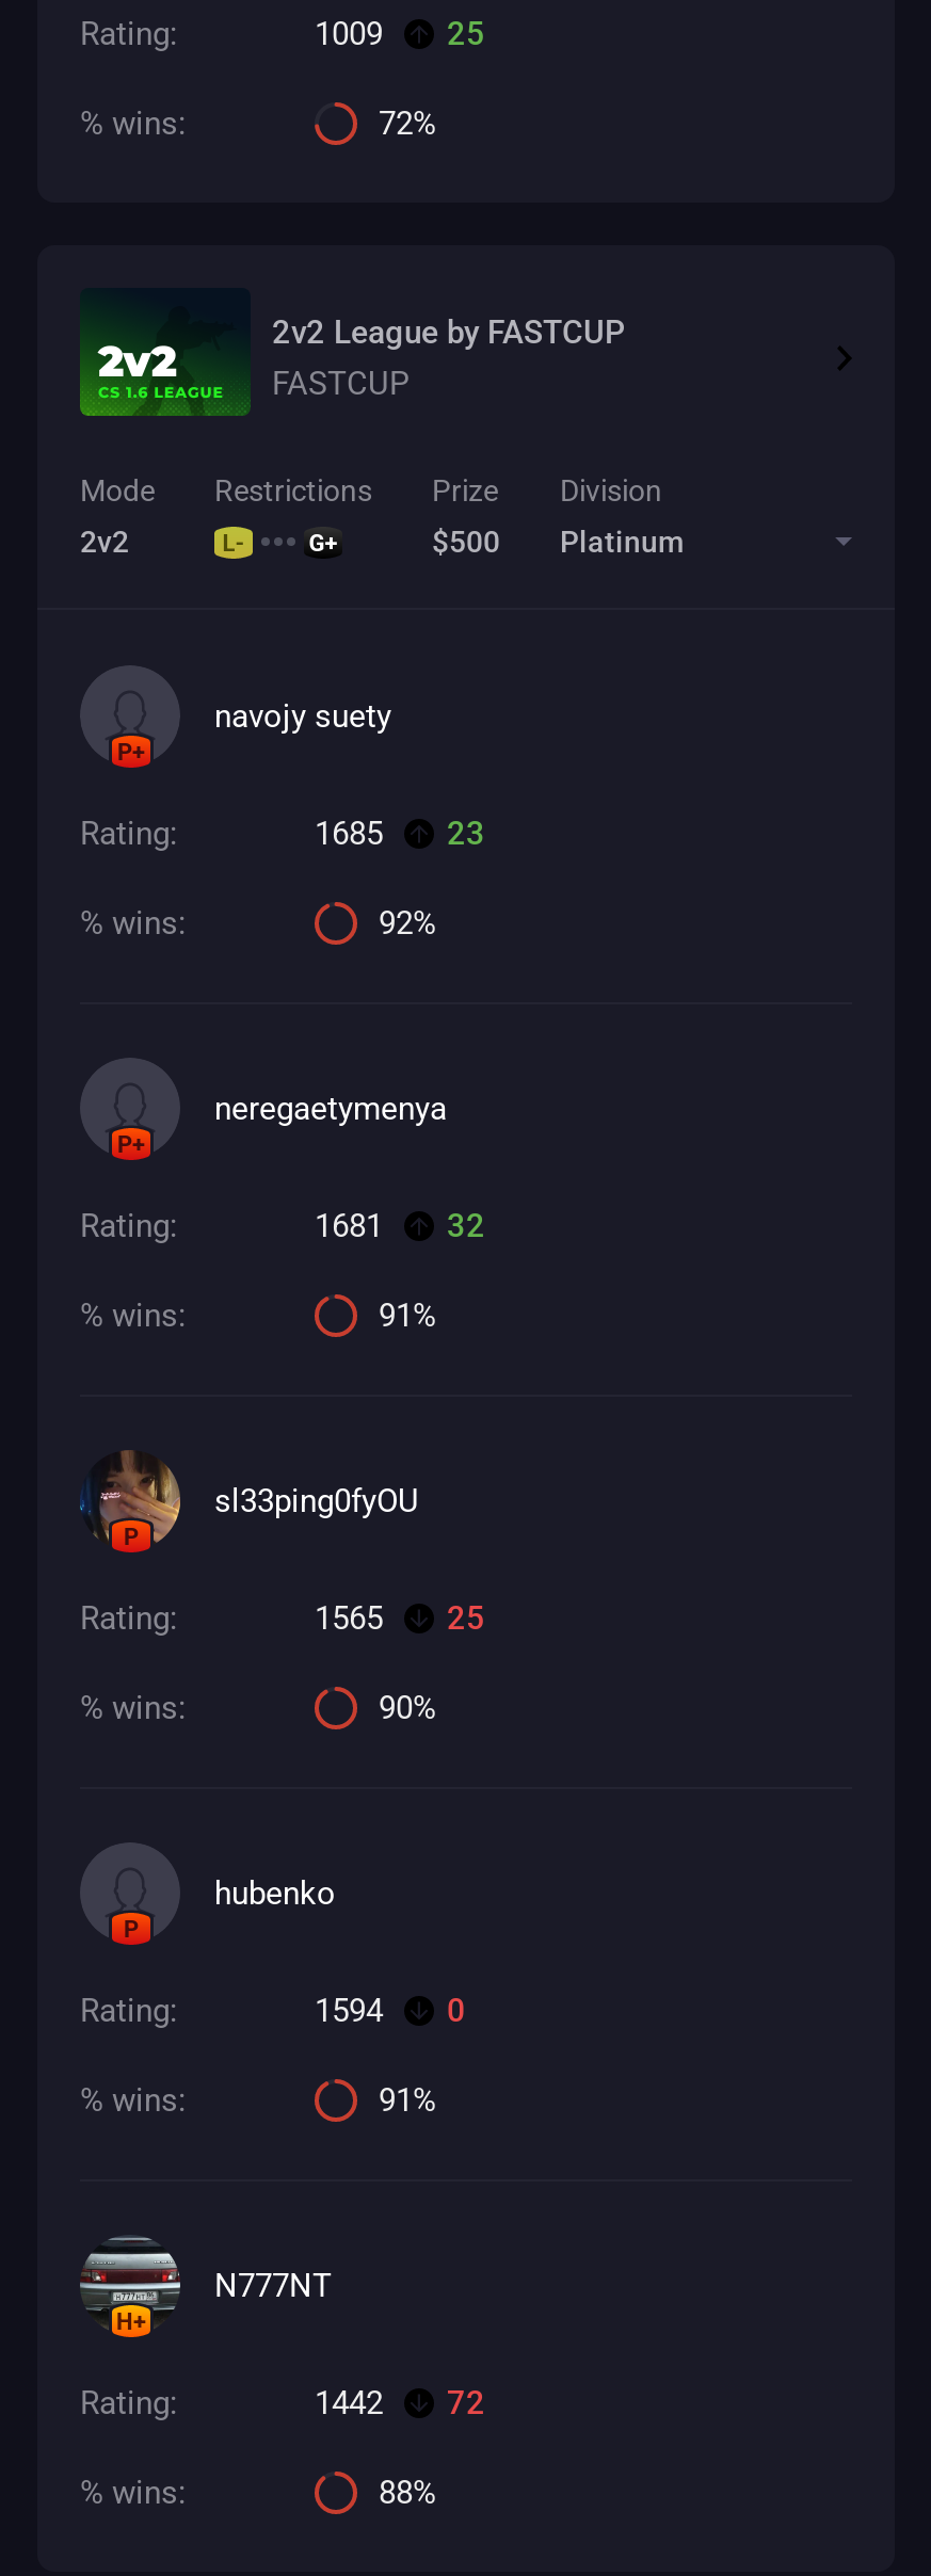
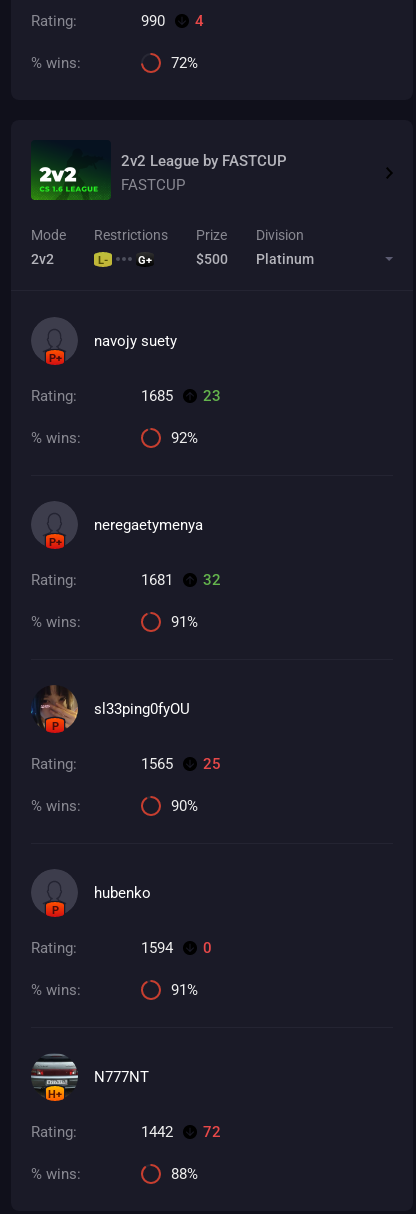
- 1009
+ 990

- 25
+ 4
